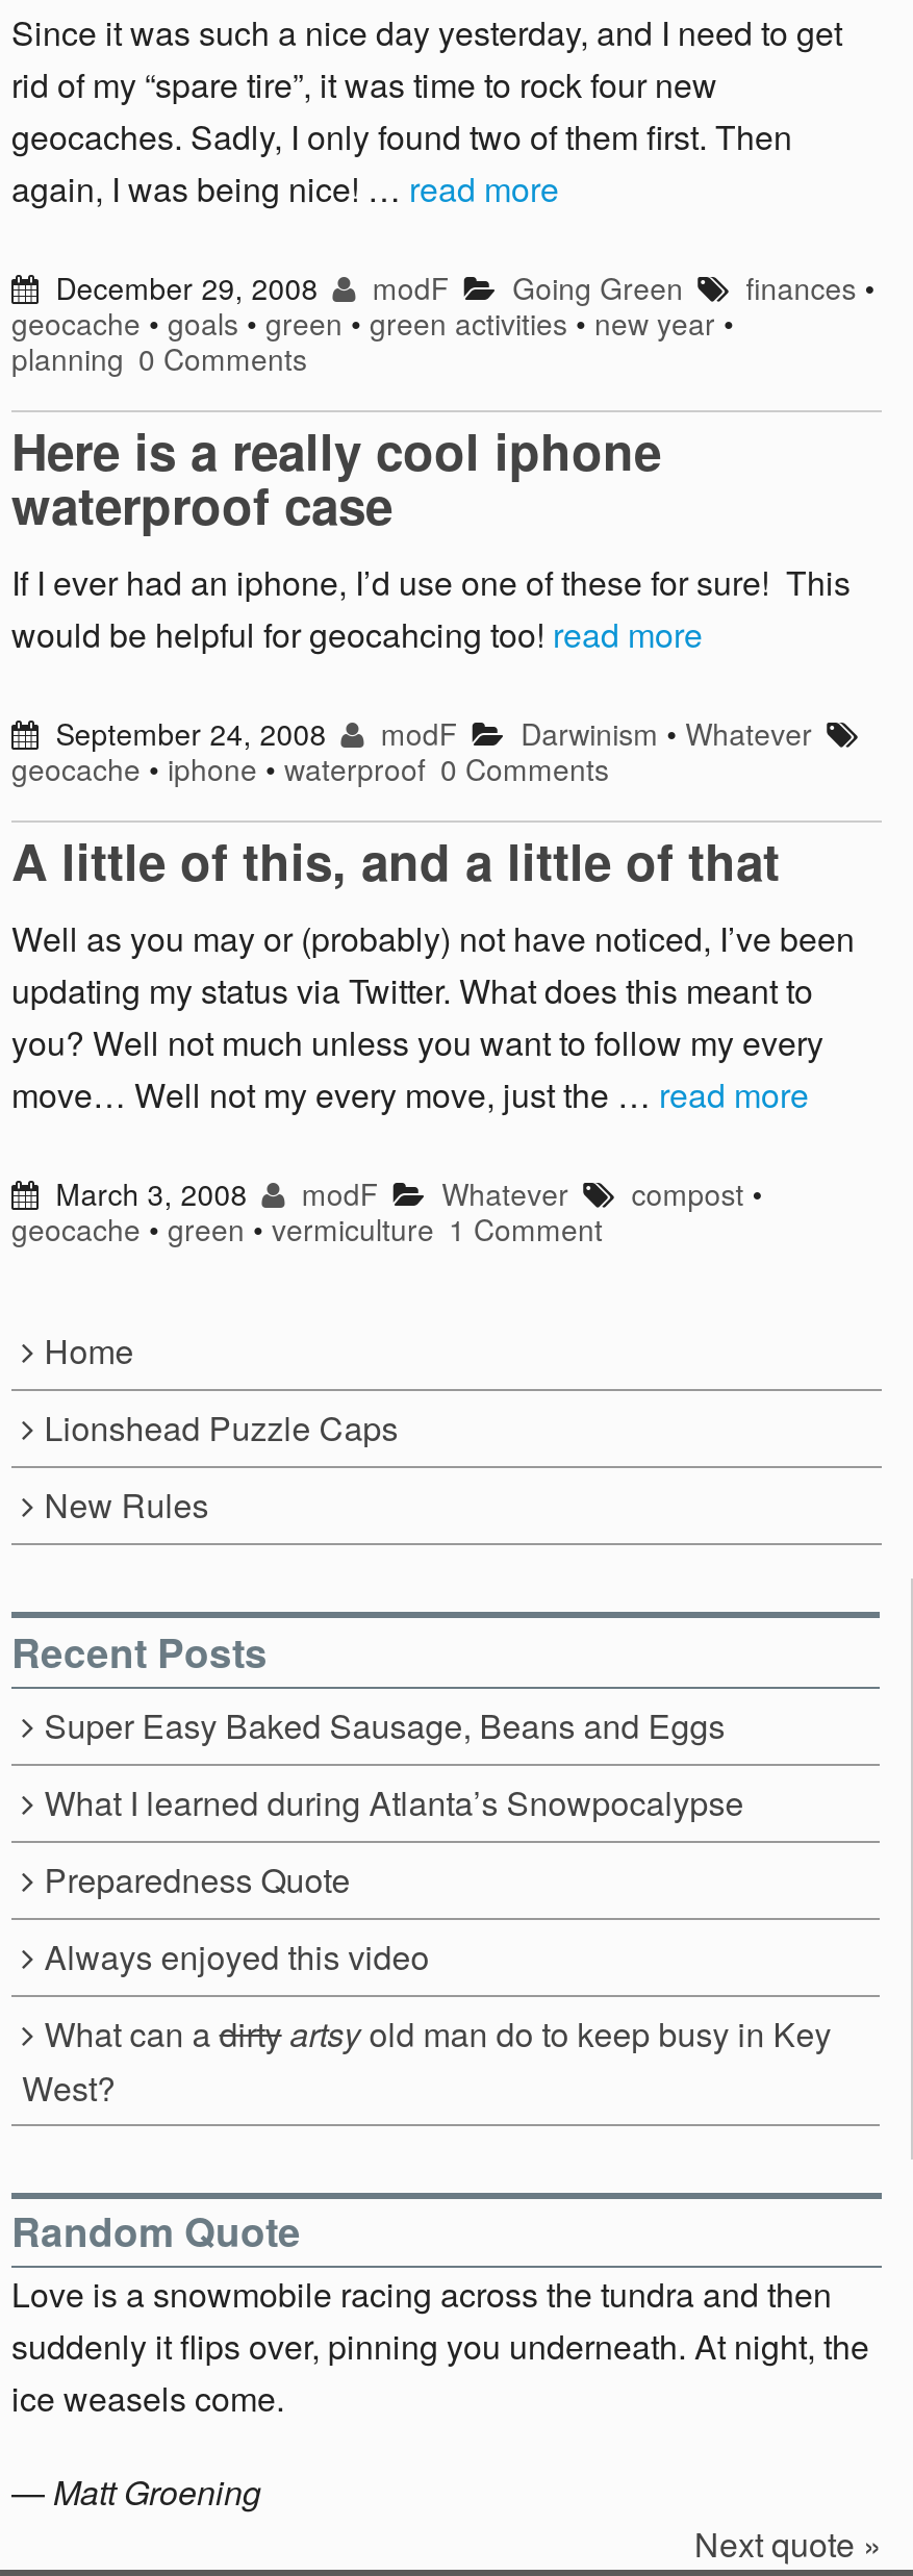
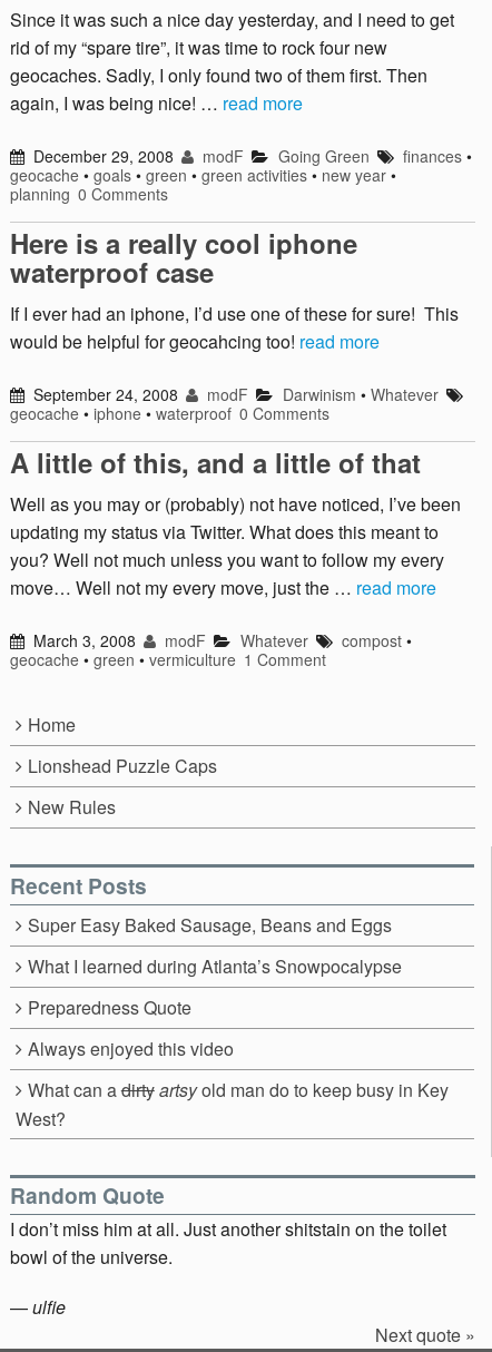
- Love is a snowmobile racing across the tundra and then
- suddenly it flips over, pinning you underneath. At night, the
- ice weasels come.
+ I don’t miss him at all. Just another shitstain on the toilet
+ bowl of the universe.

- — Matt Groening
+ — ulfie
